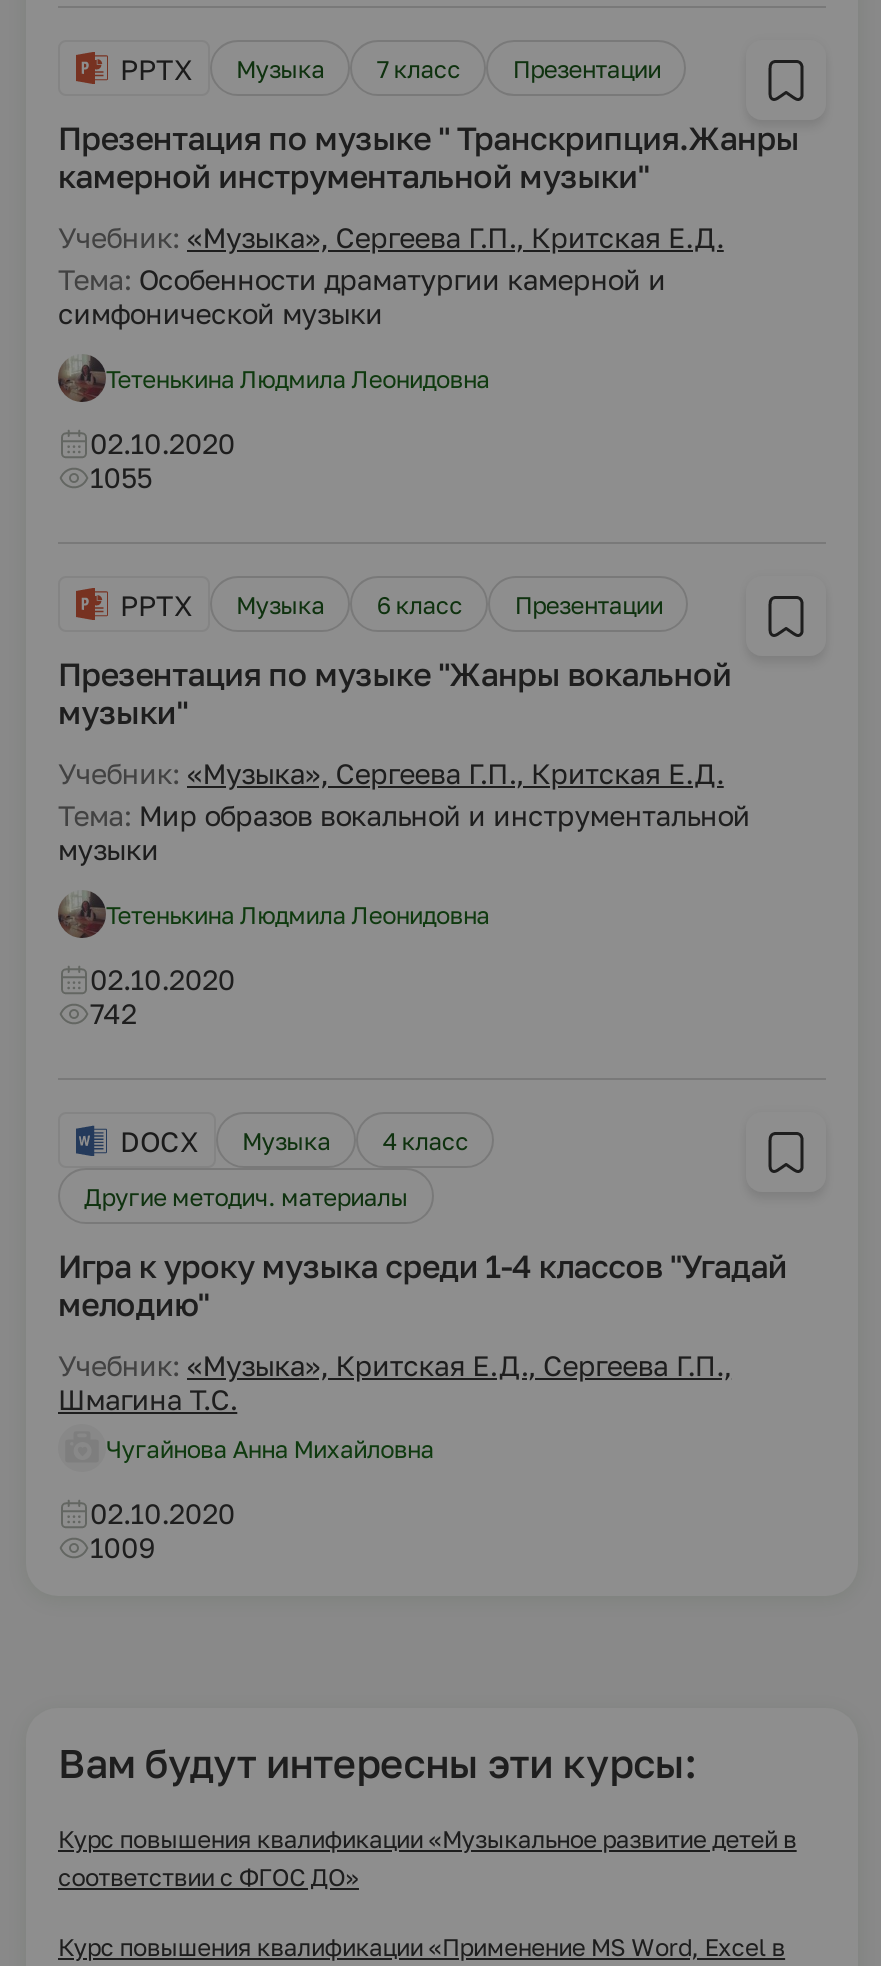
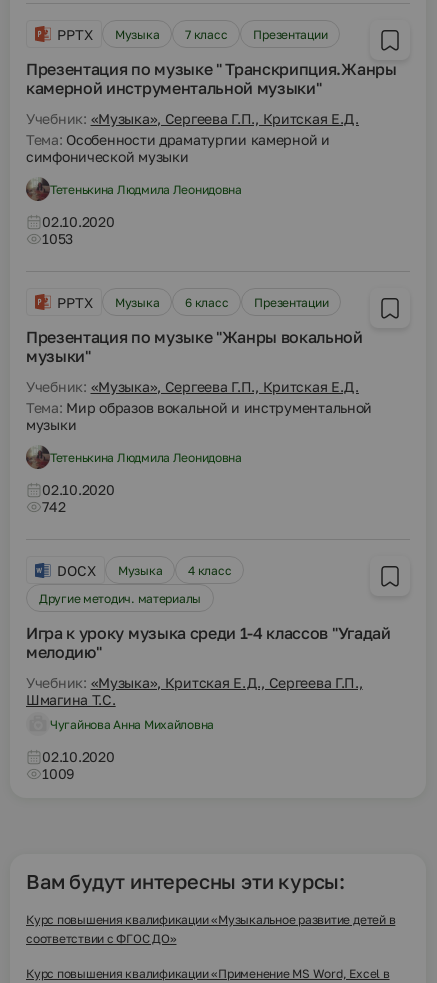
- 1055
+ 1053
